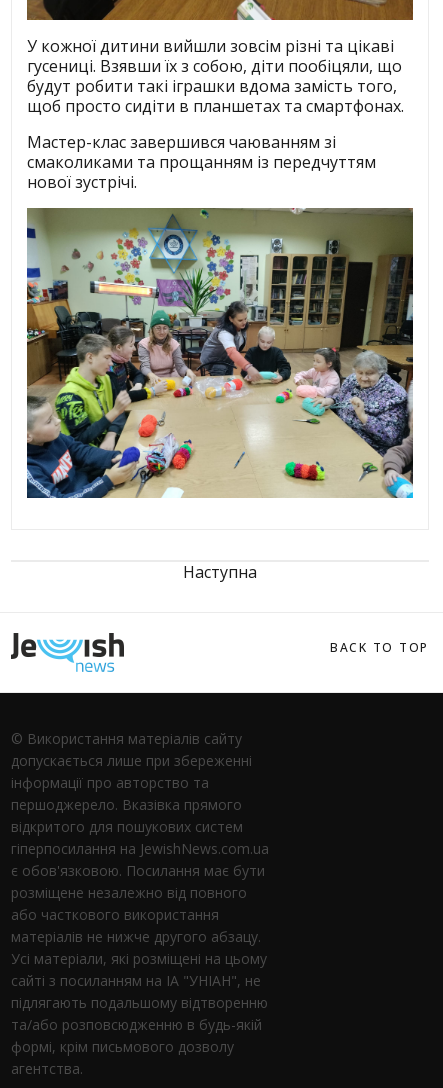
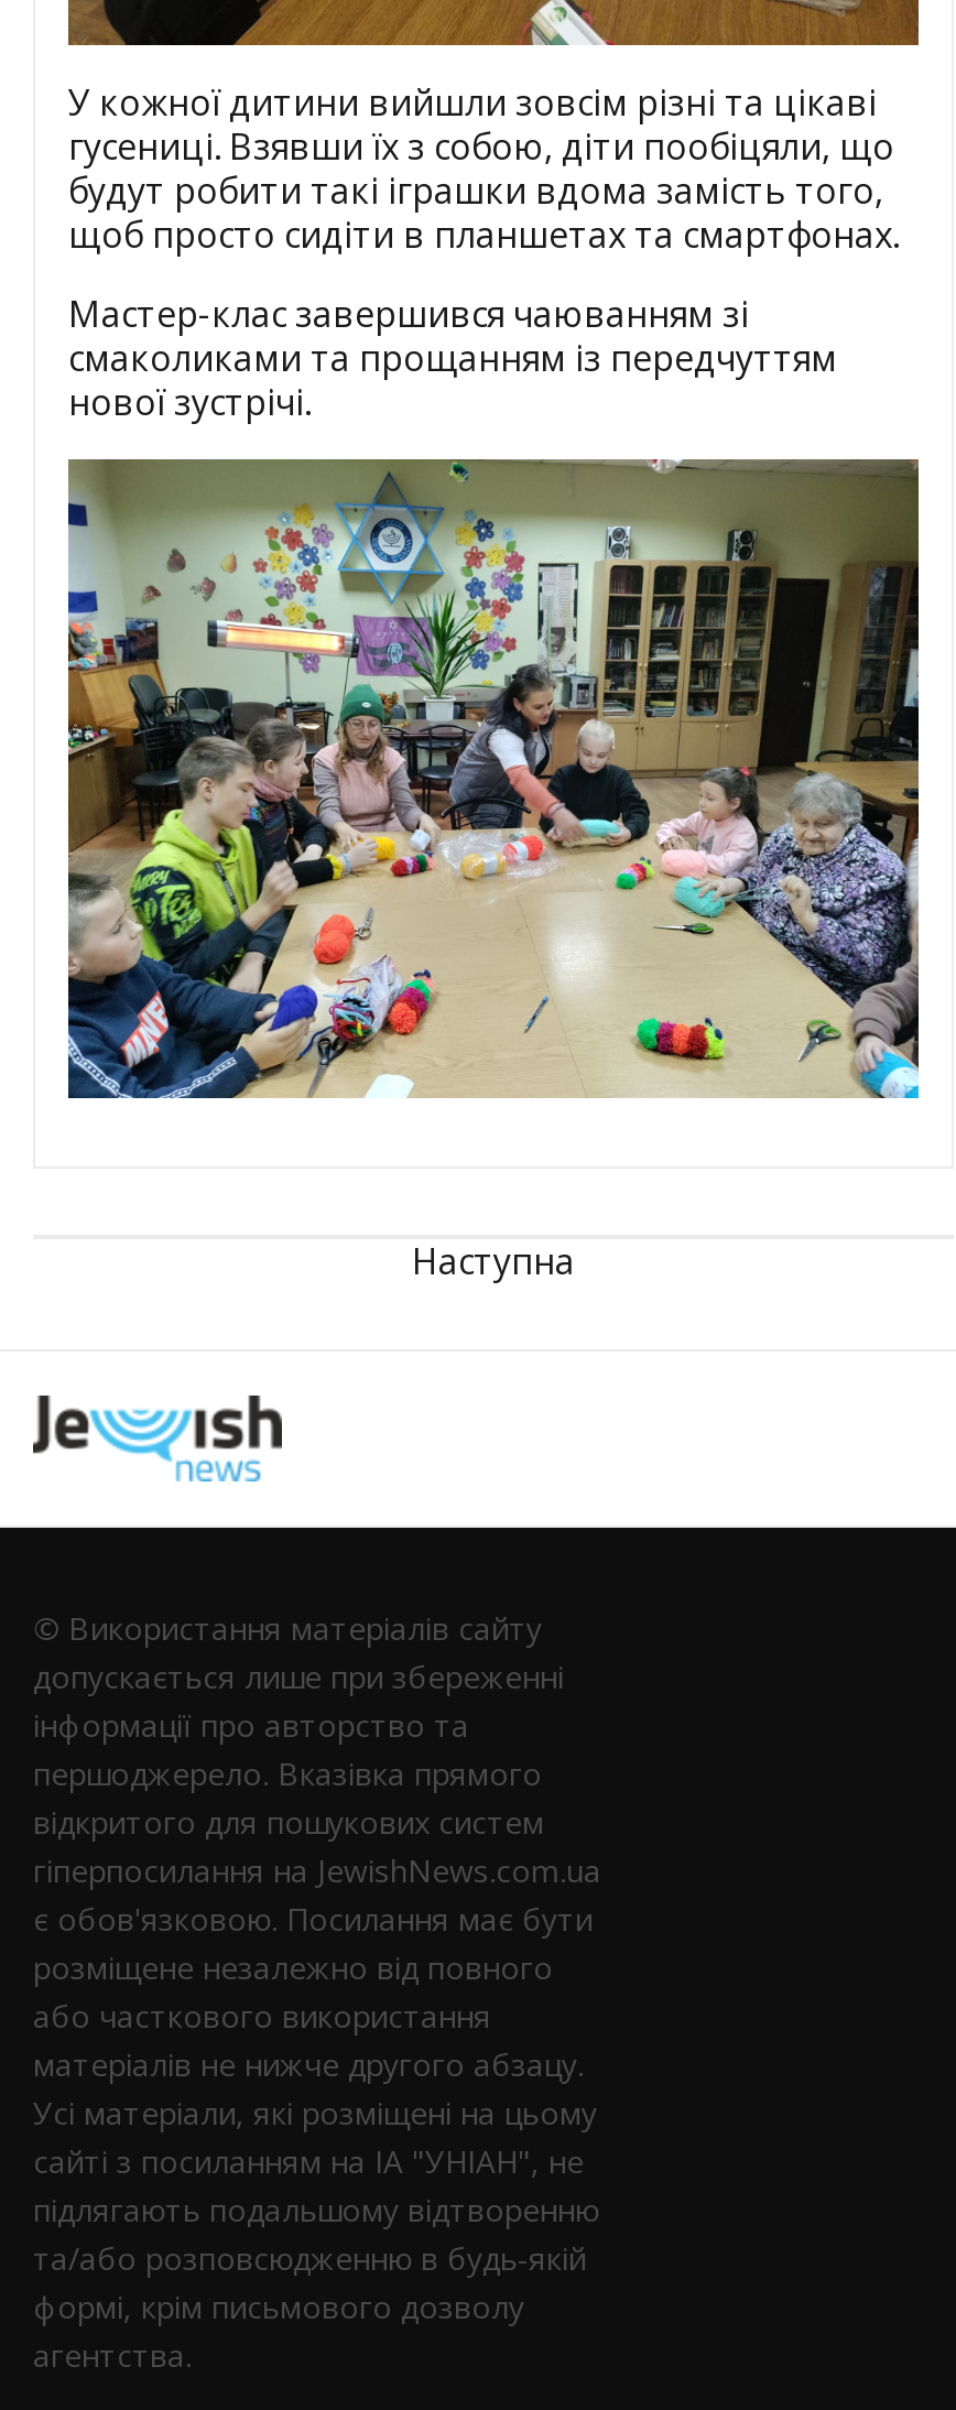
- BACK TO TOP
